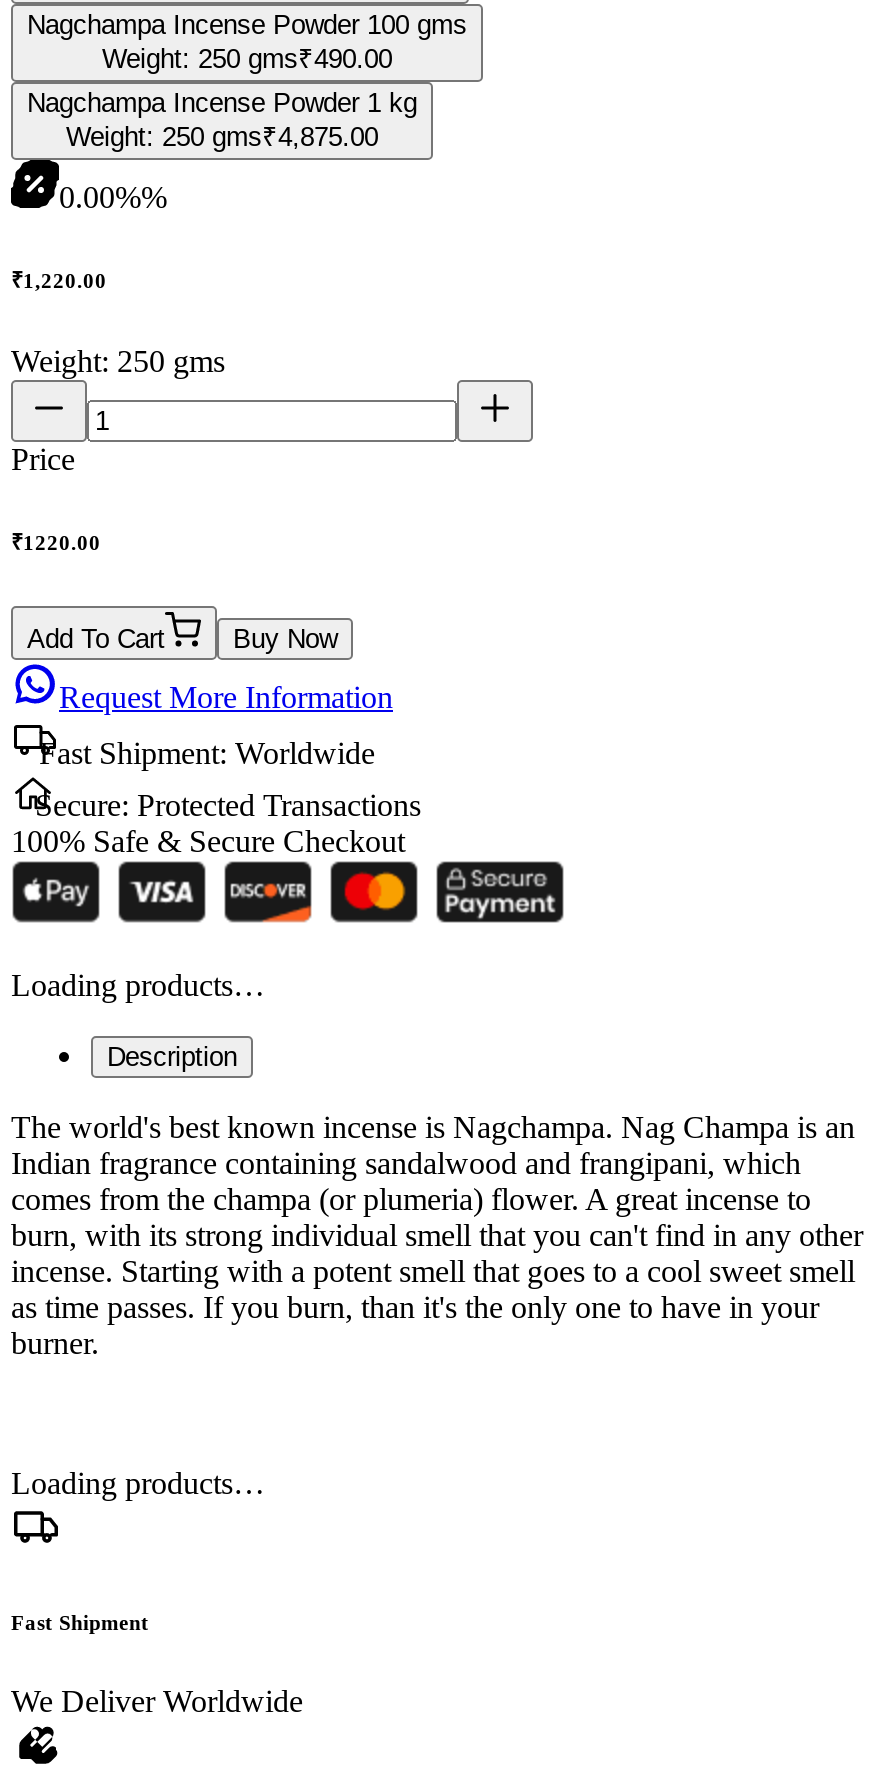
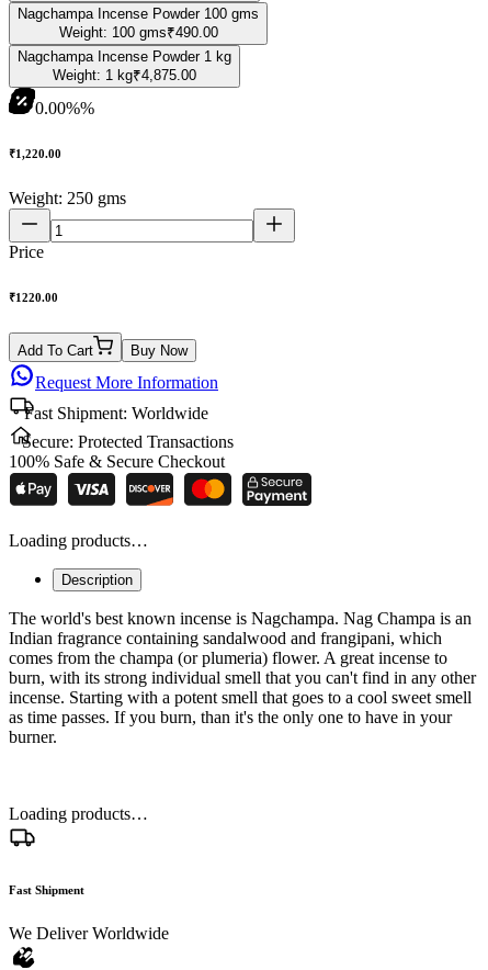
- Weight: 250 gms₹490.00
+ Weight: 100 gms₹490.00

- Weight: 250 gms₹4,875.00
+ Weight: 1 kg₹4,875.00
